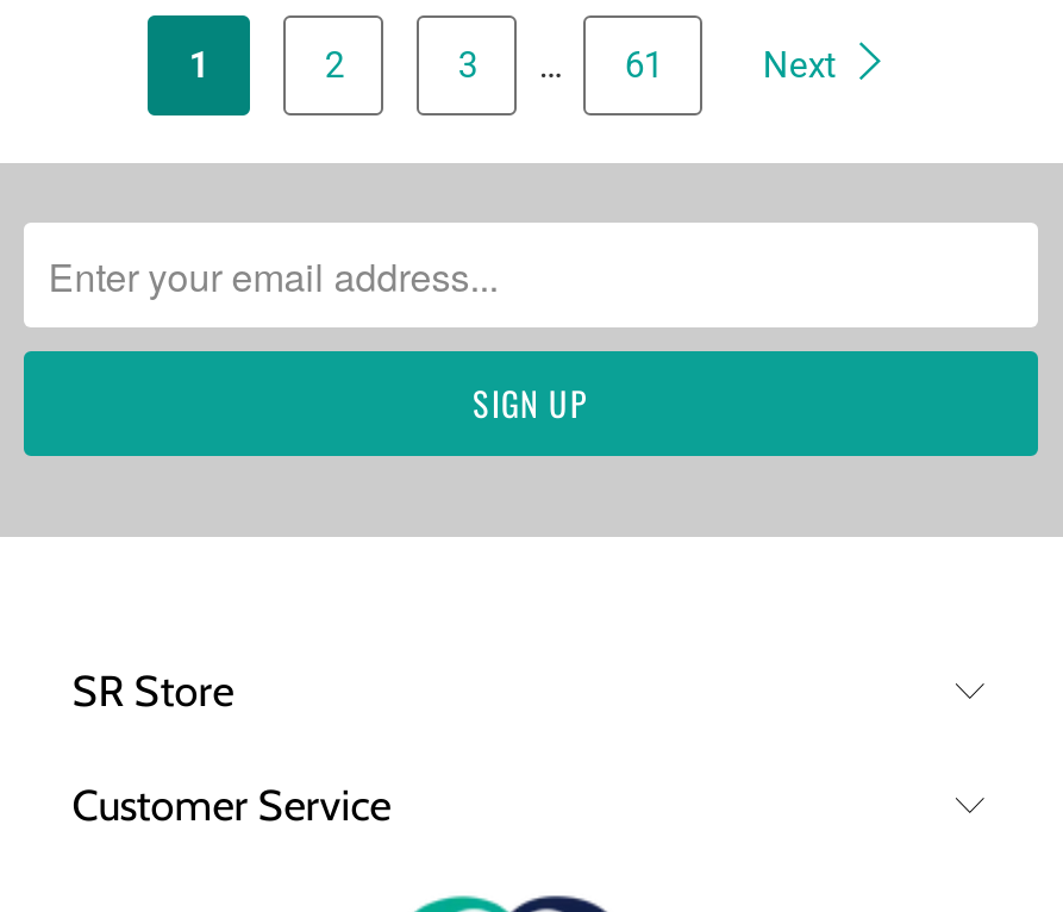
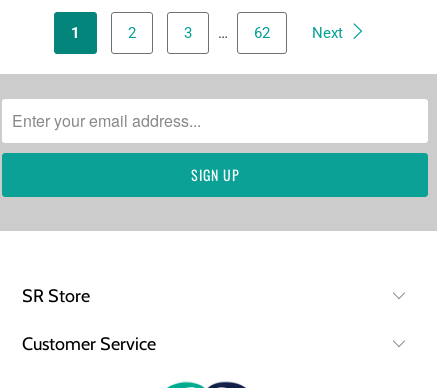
- 61
+ 62
